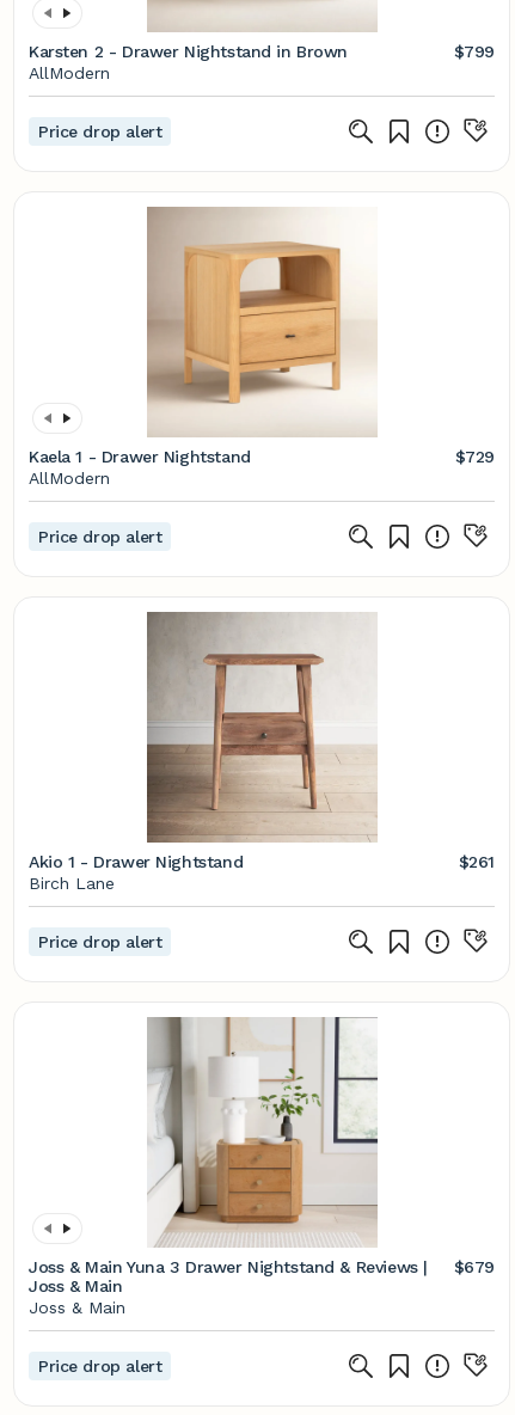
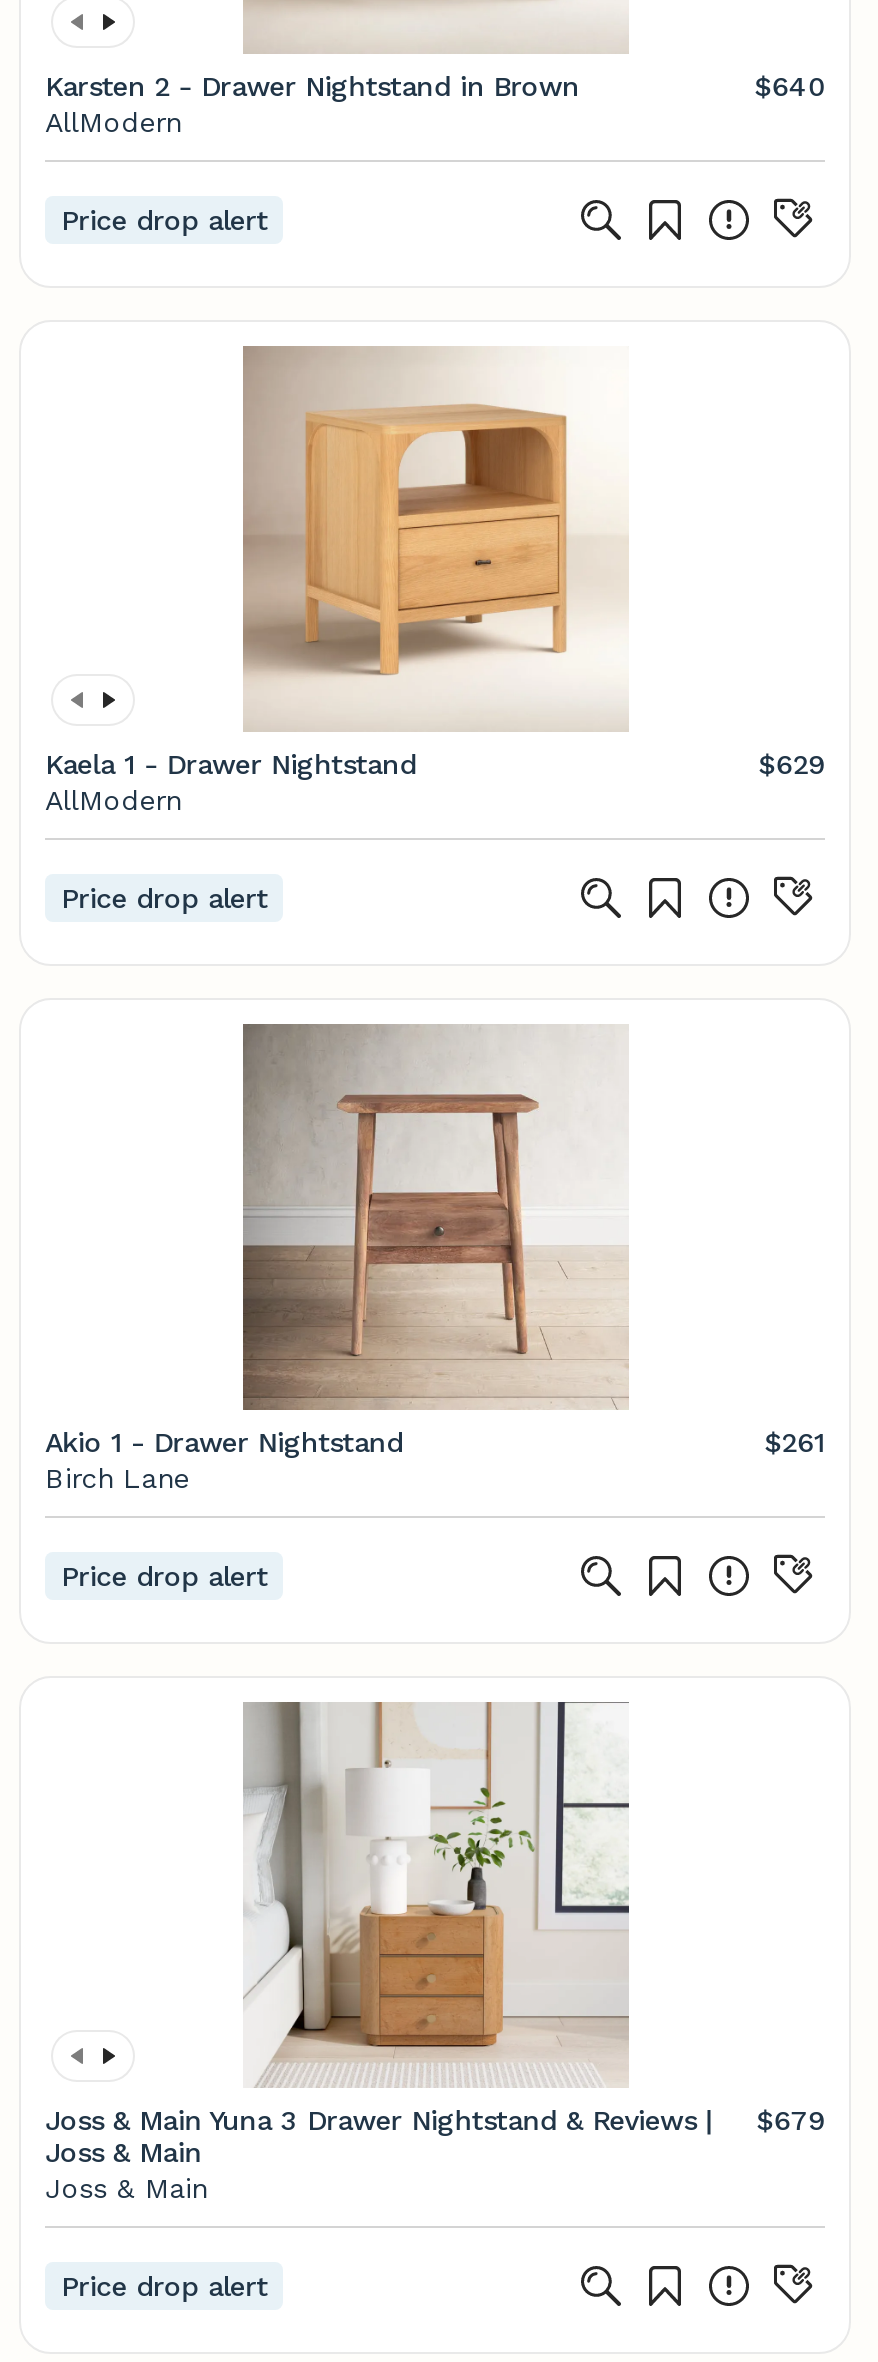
- $799
+ $640

- $729
+ $629
